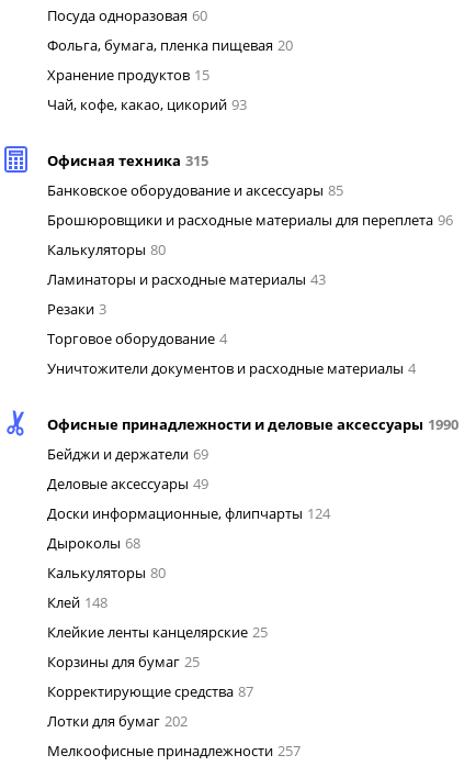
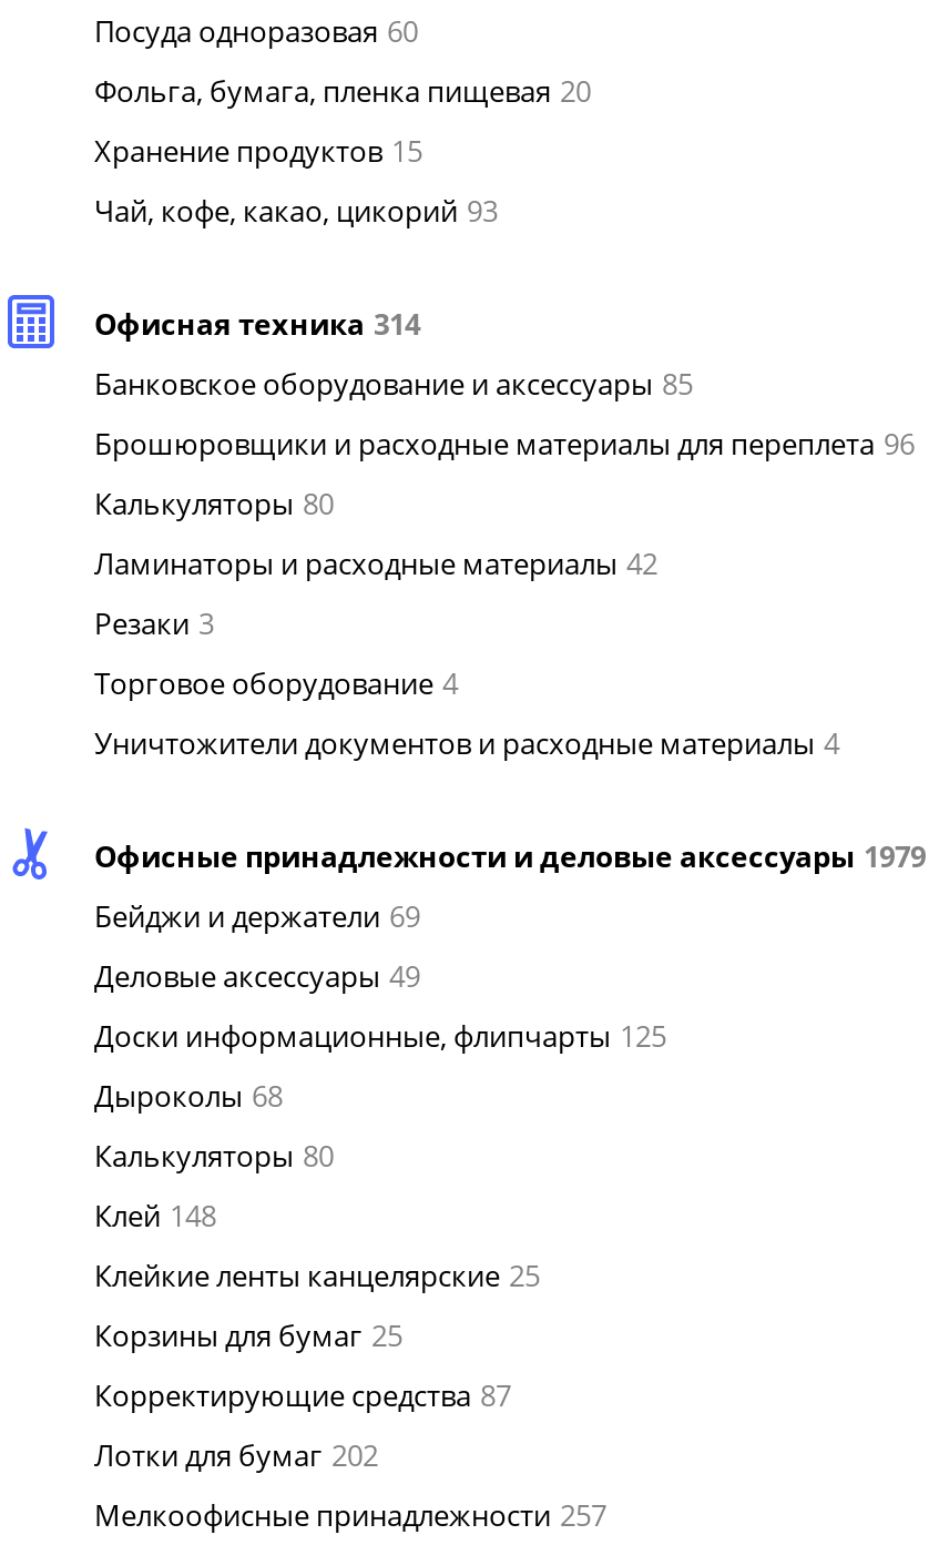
- Офисная техника 315
+ Офисная техника 314

- Ламинаторы и расходные материалы 43
+ Ламинаторы и расходные материалы 42

- Офисные принадлежности и деловые аксессуары 1990
+ Офисные принадлежности и деловые аксессуары 1979

- Доски информационные, флипчарты 124
+ Доски информационные, флипчарты 125
